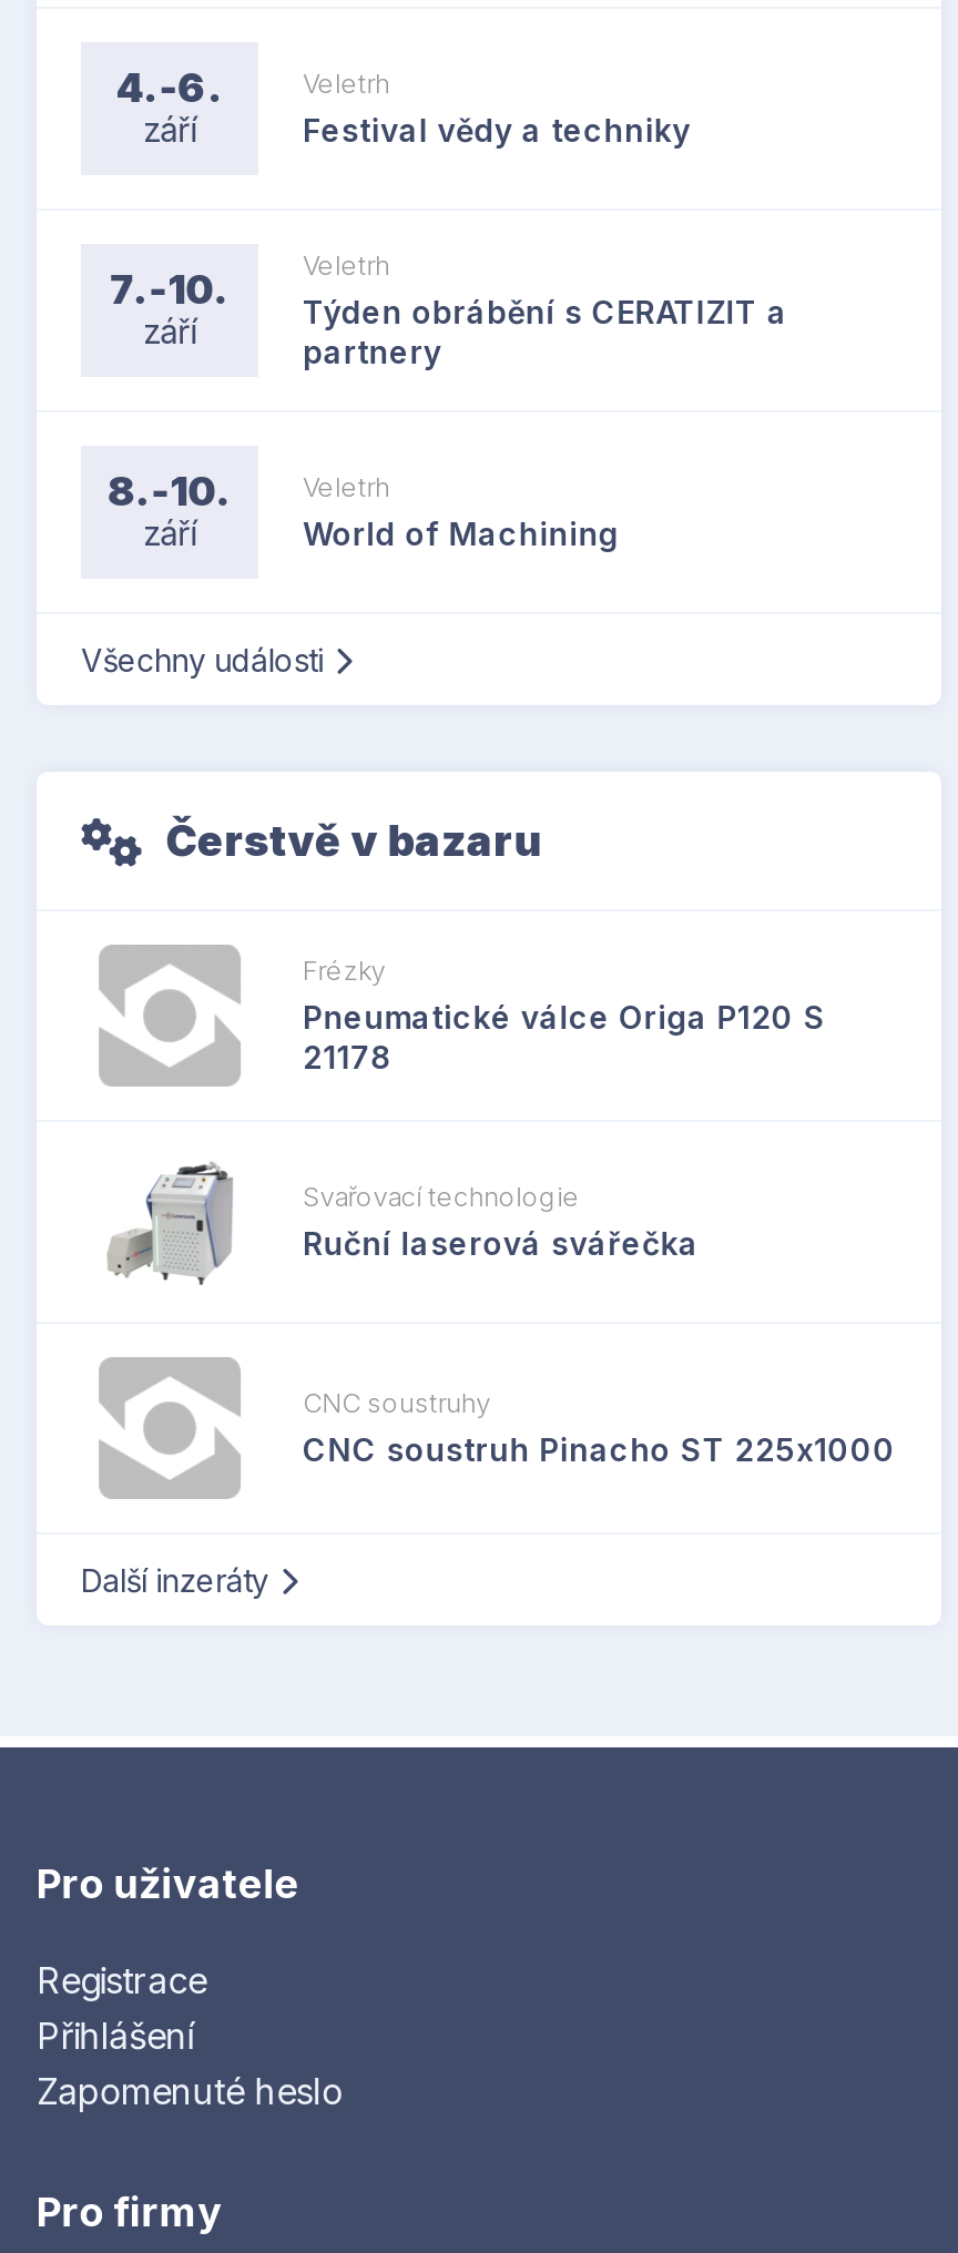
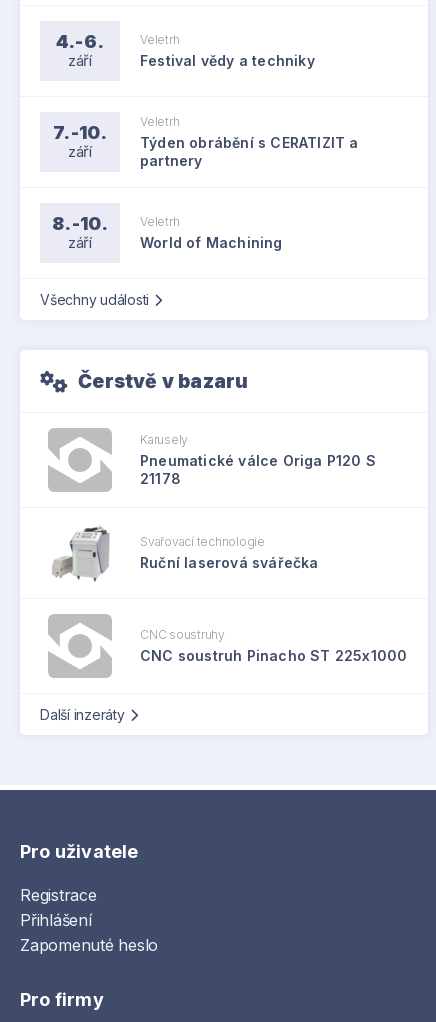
- Frézky
+ Karusely
